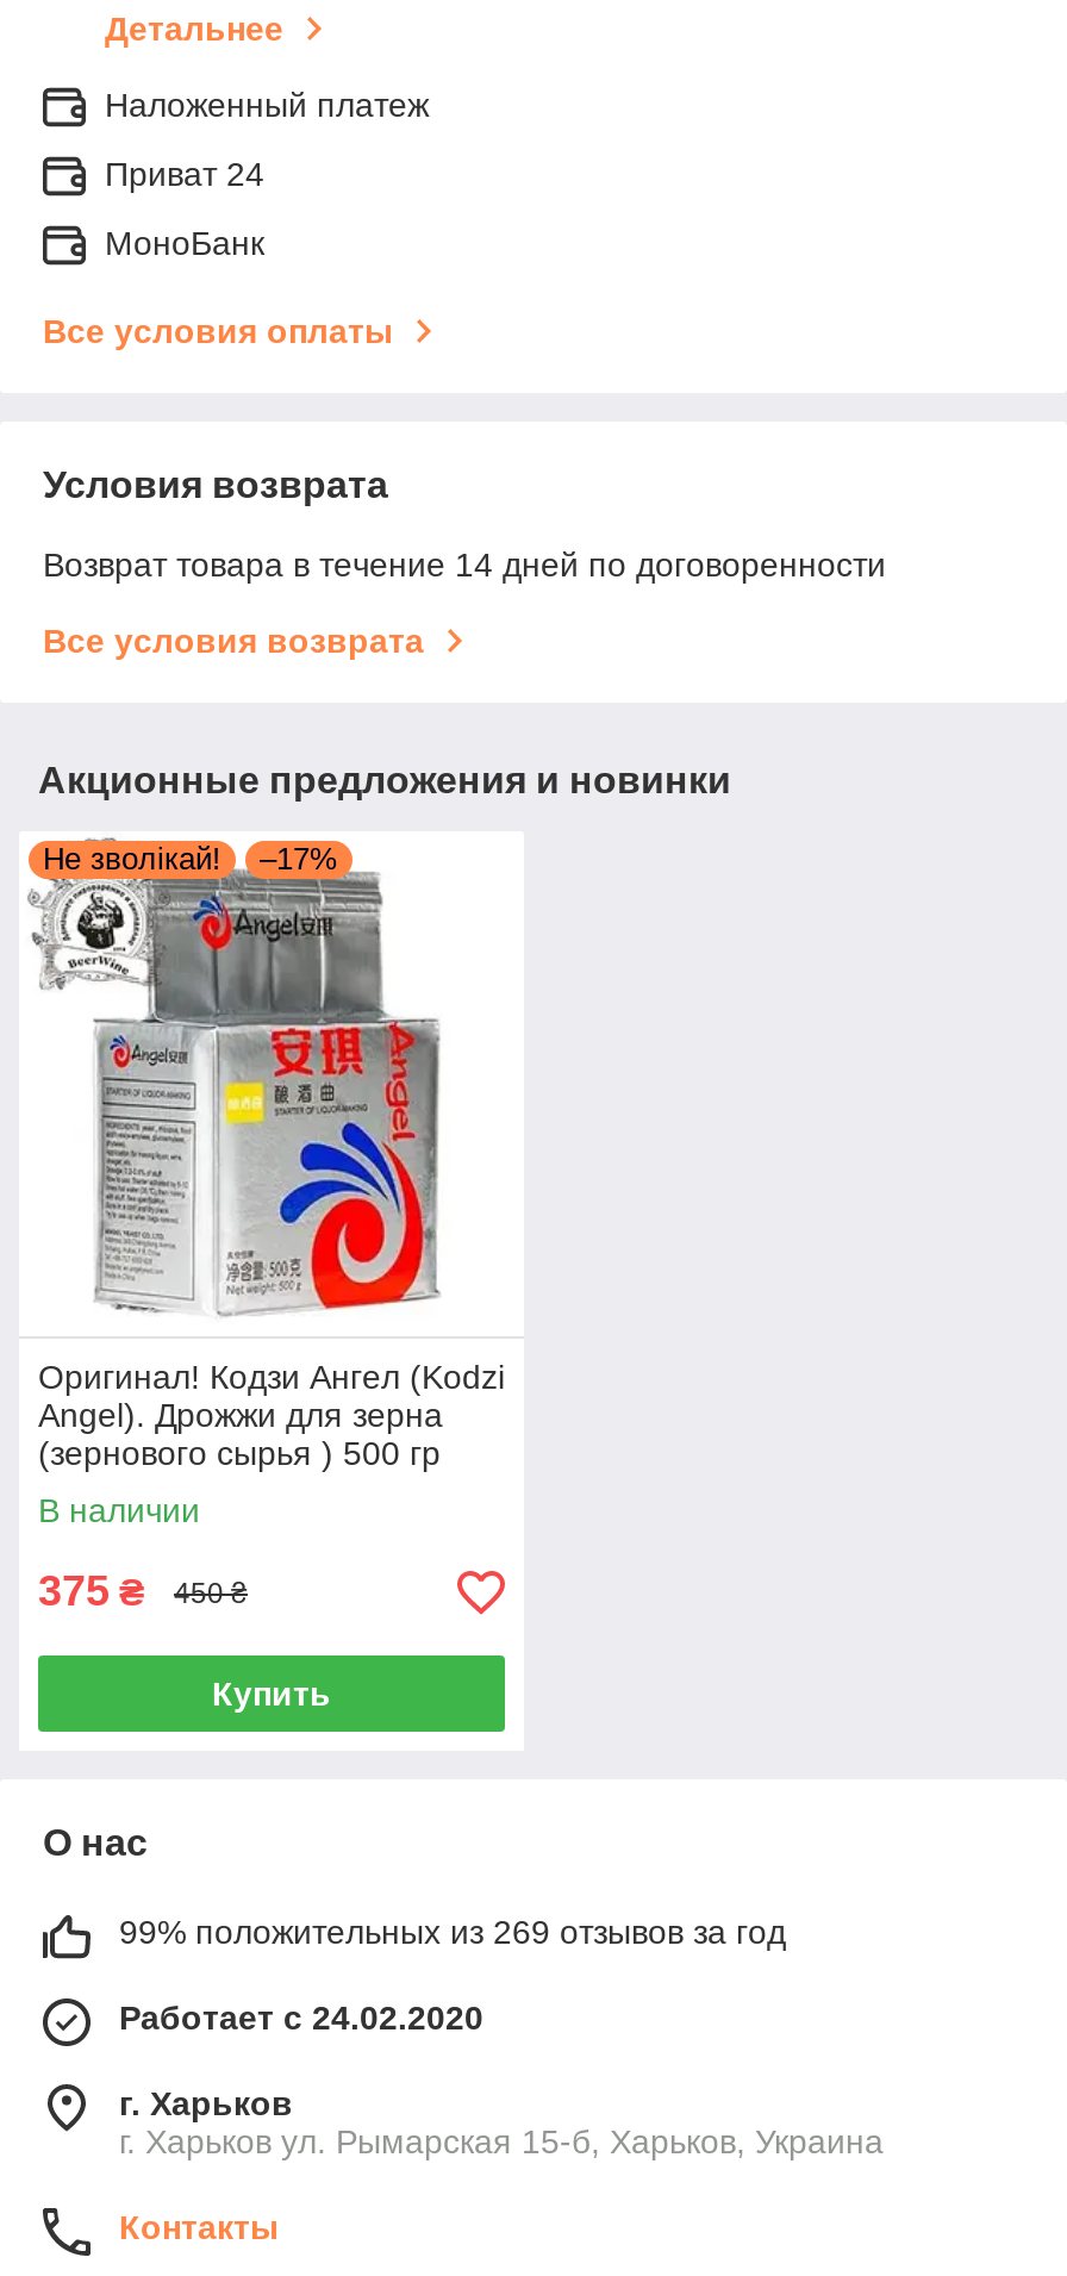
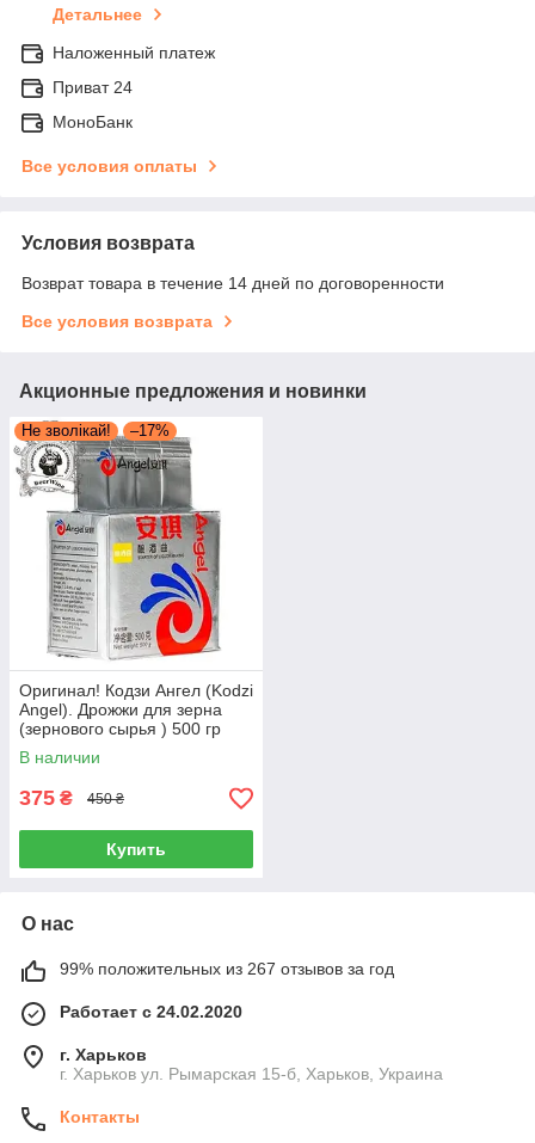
- 99% положительных из 269 отзывов за год
+ 99% положительных из 267 отзывов за год
